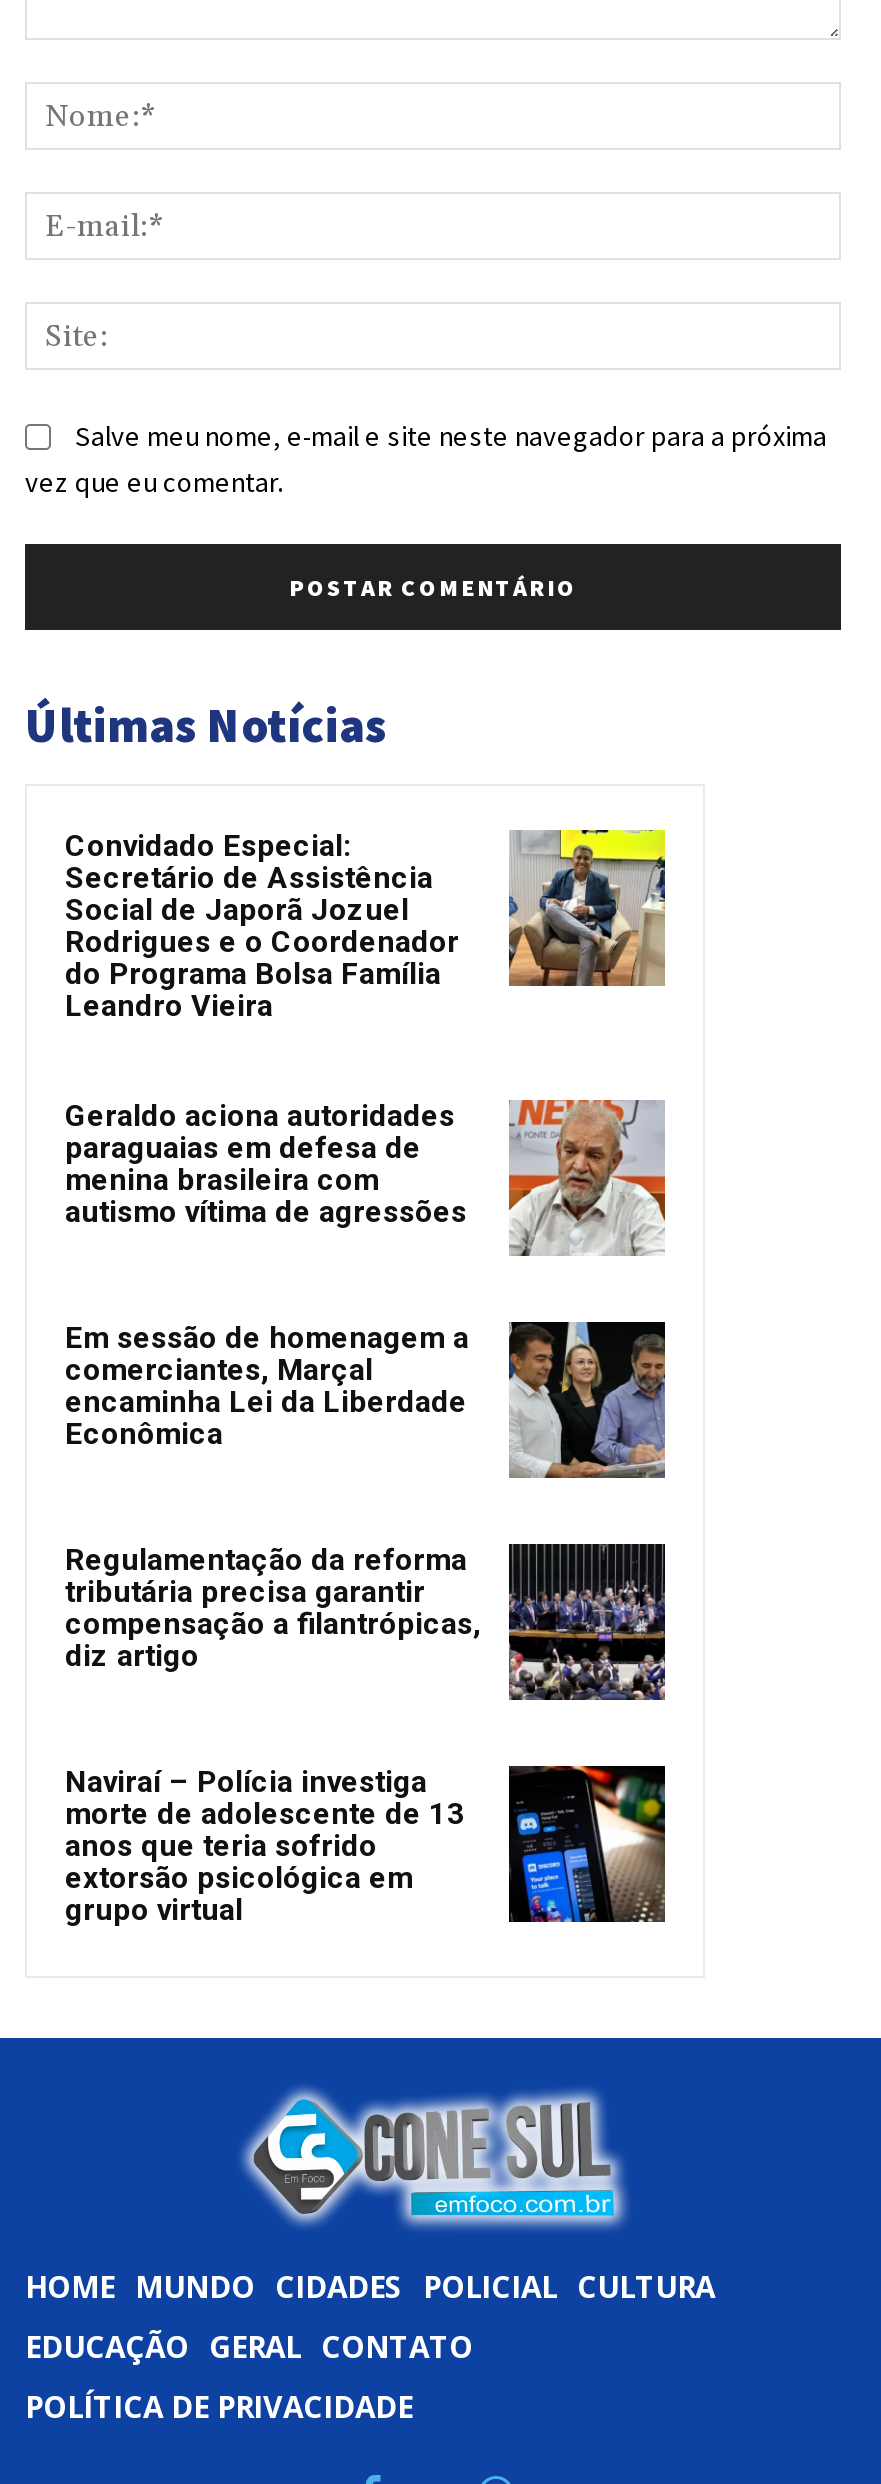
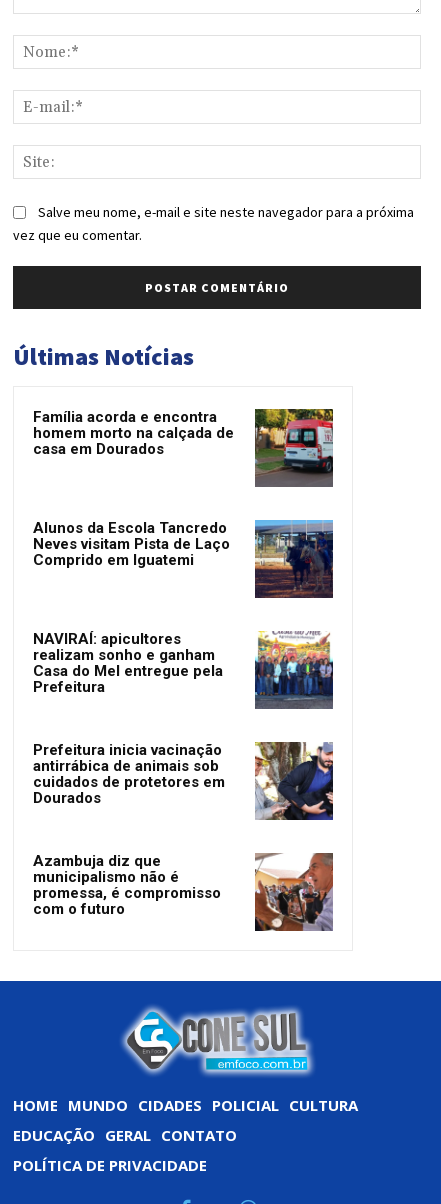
- [image]
- Convidado Especial:
- Secretário de Assistência
- Social de Japorã Jozuel
- Rodrigues e o Coordenador
- do Programa Bolsa Família
- Leandro Vieira
+ [image]
+ Família acorda e encontra
+ homem morto na calçada de
+ casa em Dourados

- [image]
- Geraldo aciona autoridades
- paraguaias em defesa de
- menina brasileira com
- autismo vítima de agressões
+ [image]
+ Alunos da Escola Tancredo
+ Neves visitam Pista de Laço
+ Comprido em Iguatemi

- [image]
- Em sessão de homenagem a
- comerciantes, Marçal
- encaminha Lei da Liberdade
- Econômica
+ [image]
+ NAVIRAÍ: apicultores
+ realizam sonho e ganham
+ Casa do Mel entregue pela
+ Prefeitura

- [image]
- Regulamentação da reforma
- tributária precisa garantir
- compensação a filantrópicas,
- diz artigo
+ [image]
+ Prefeitura inicia vacinação
+ antirrábica de animais sob
+ cuidados de protetores em
+ Dourados

- [image]
- Naviraí – Polícia investiga
- morte de adolescente de 13
- anos que teria sofrido
- extorsão psicológica em
- grupo virtual
+ [image]
+ Azambuja diz que
+ municipalismo não é
+ promessa, é compromisso
+ com o futuro
